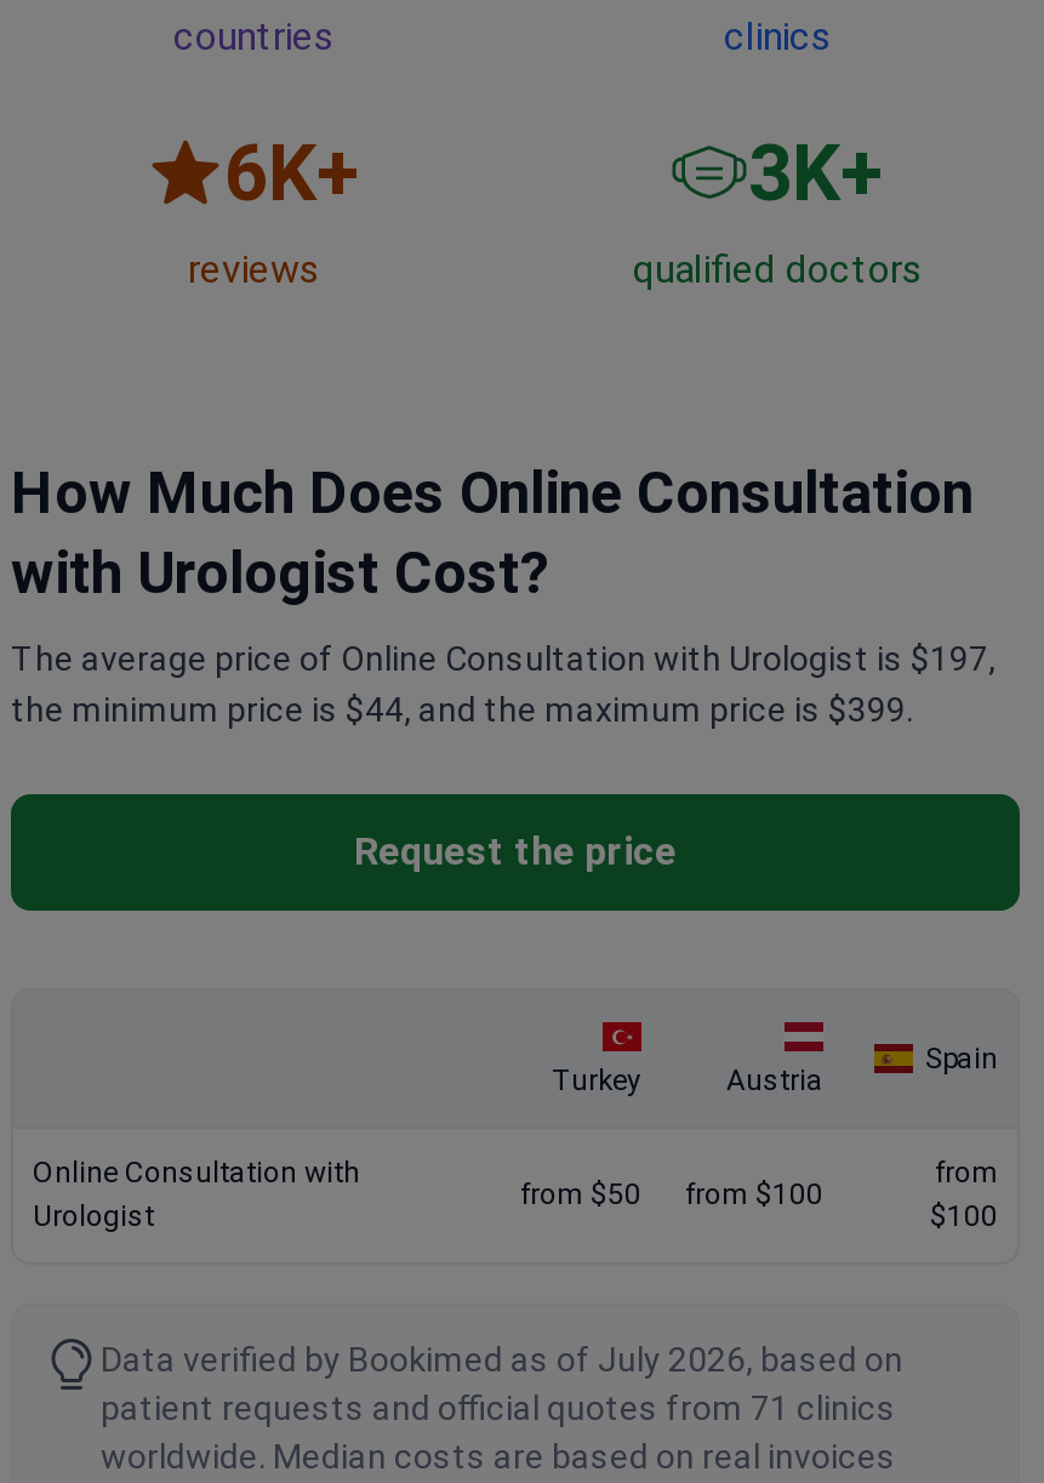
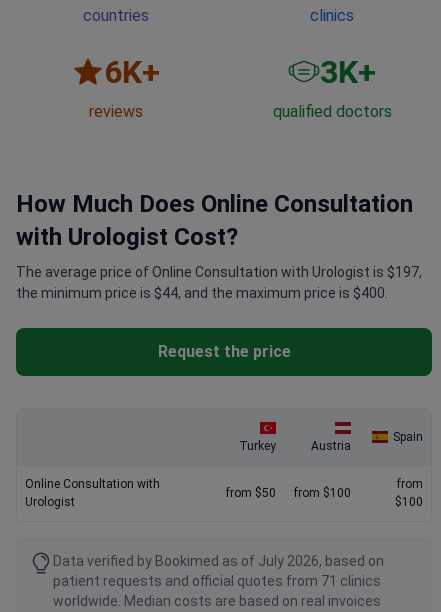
- the minimum price is $44, and the maximum price is $399.
+ the minimum price is $44, and the maximum price is $400.
